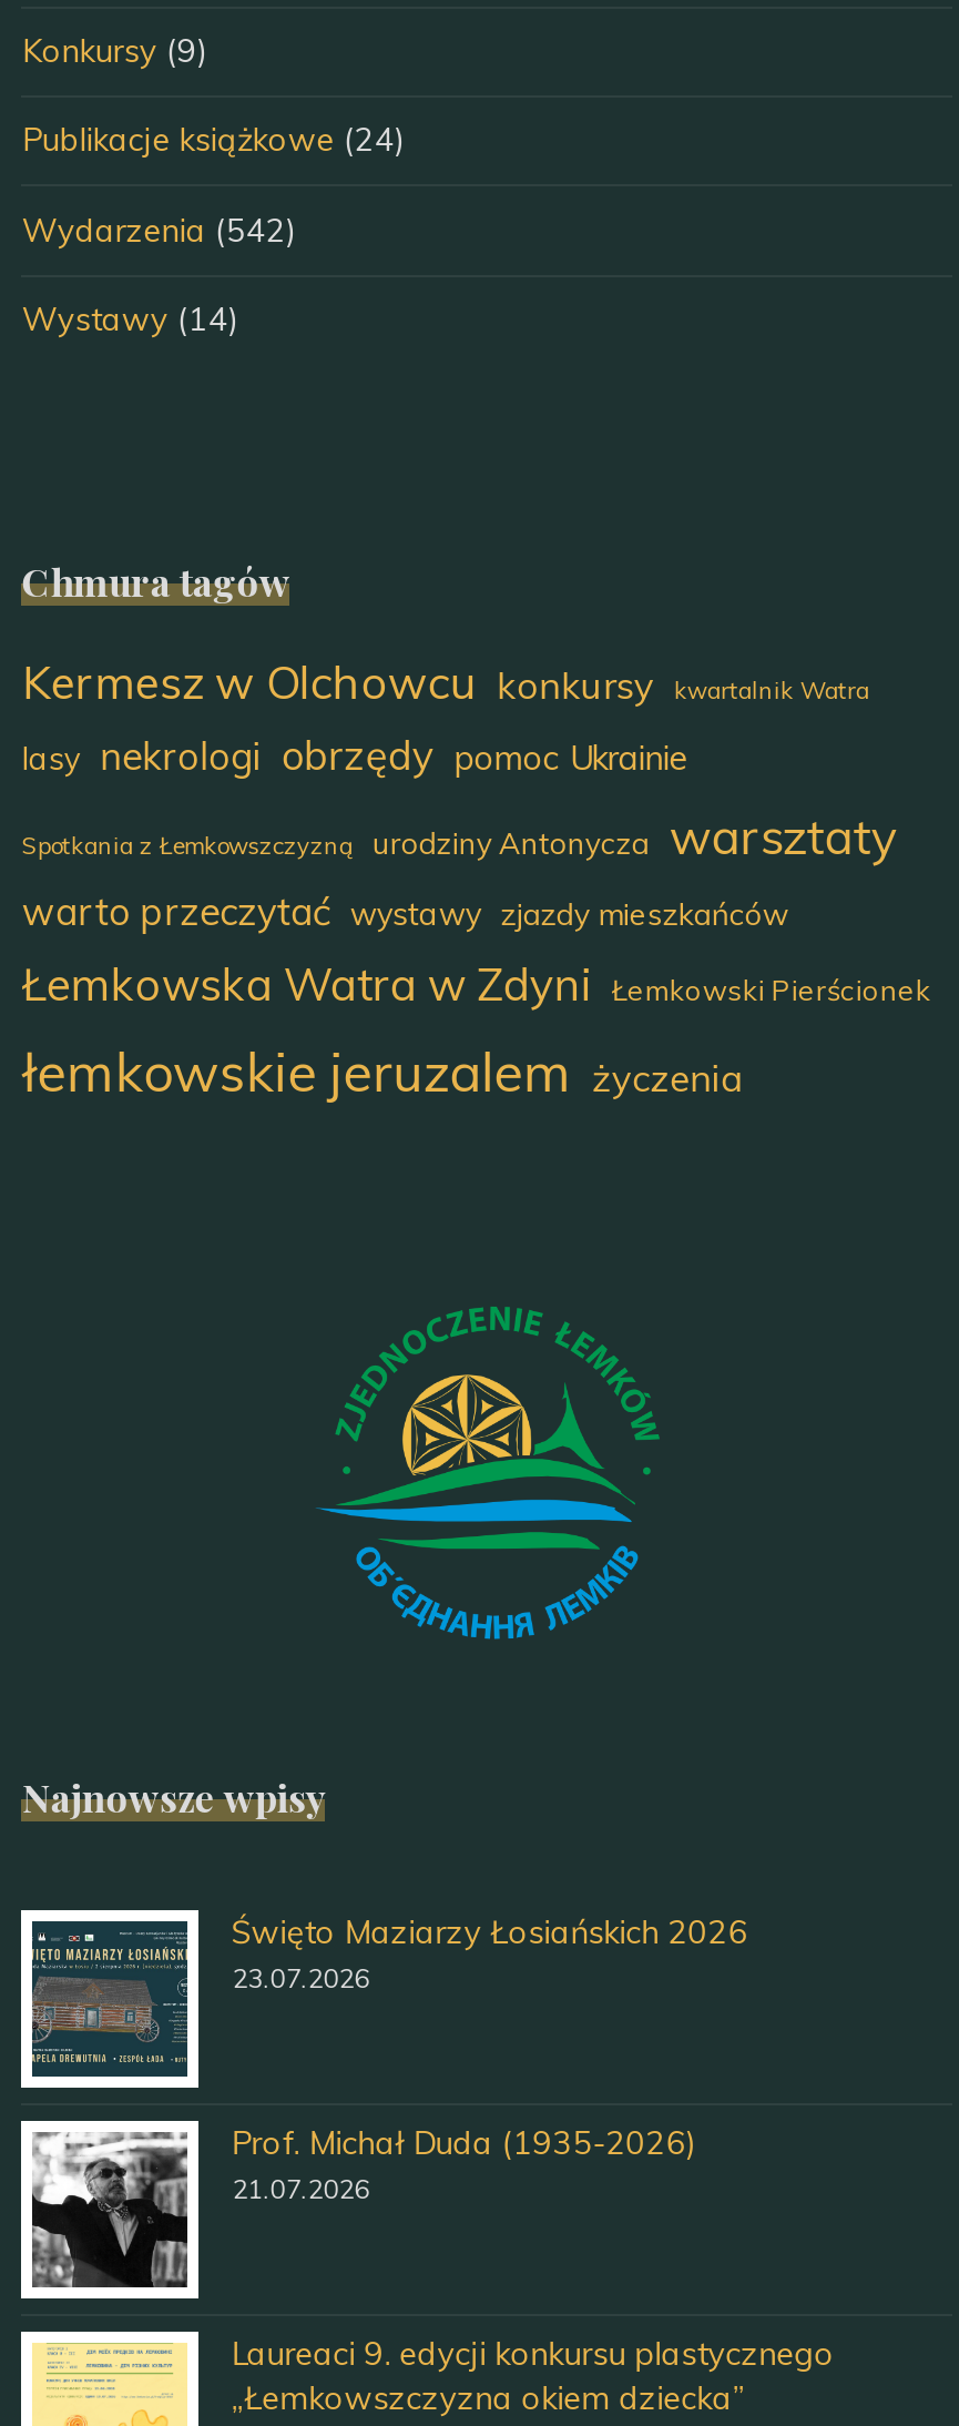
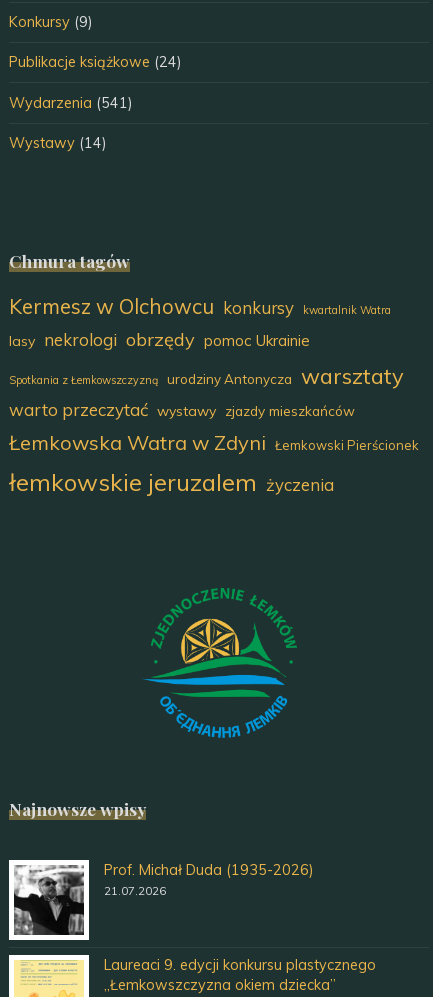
- Wydarzenia (542)
+ Wydarzenia (541)

- [image]
- Święto Maziarzy Łosiańskich 2026
- 23.07.2026
